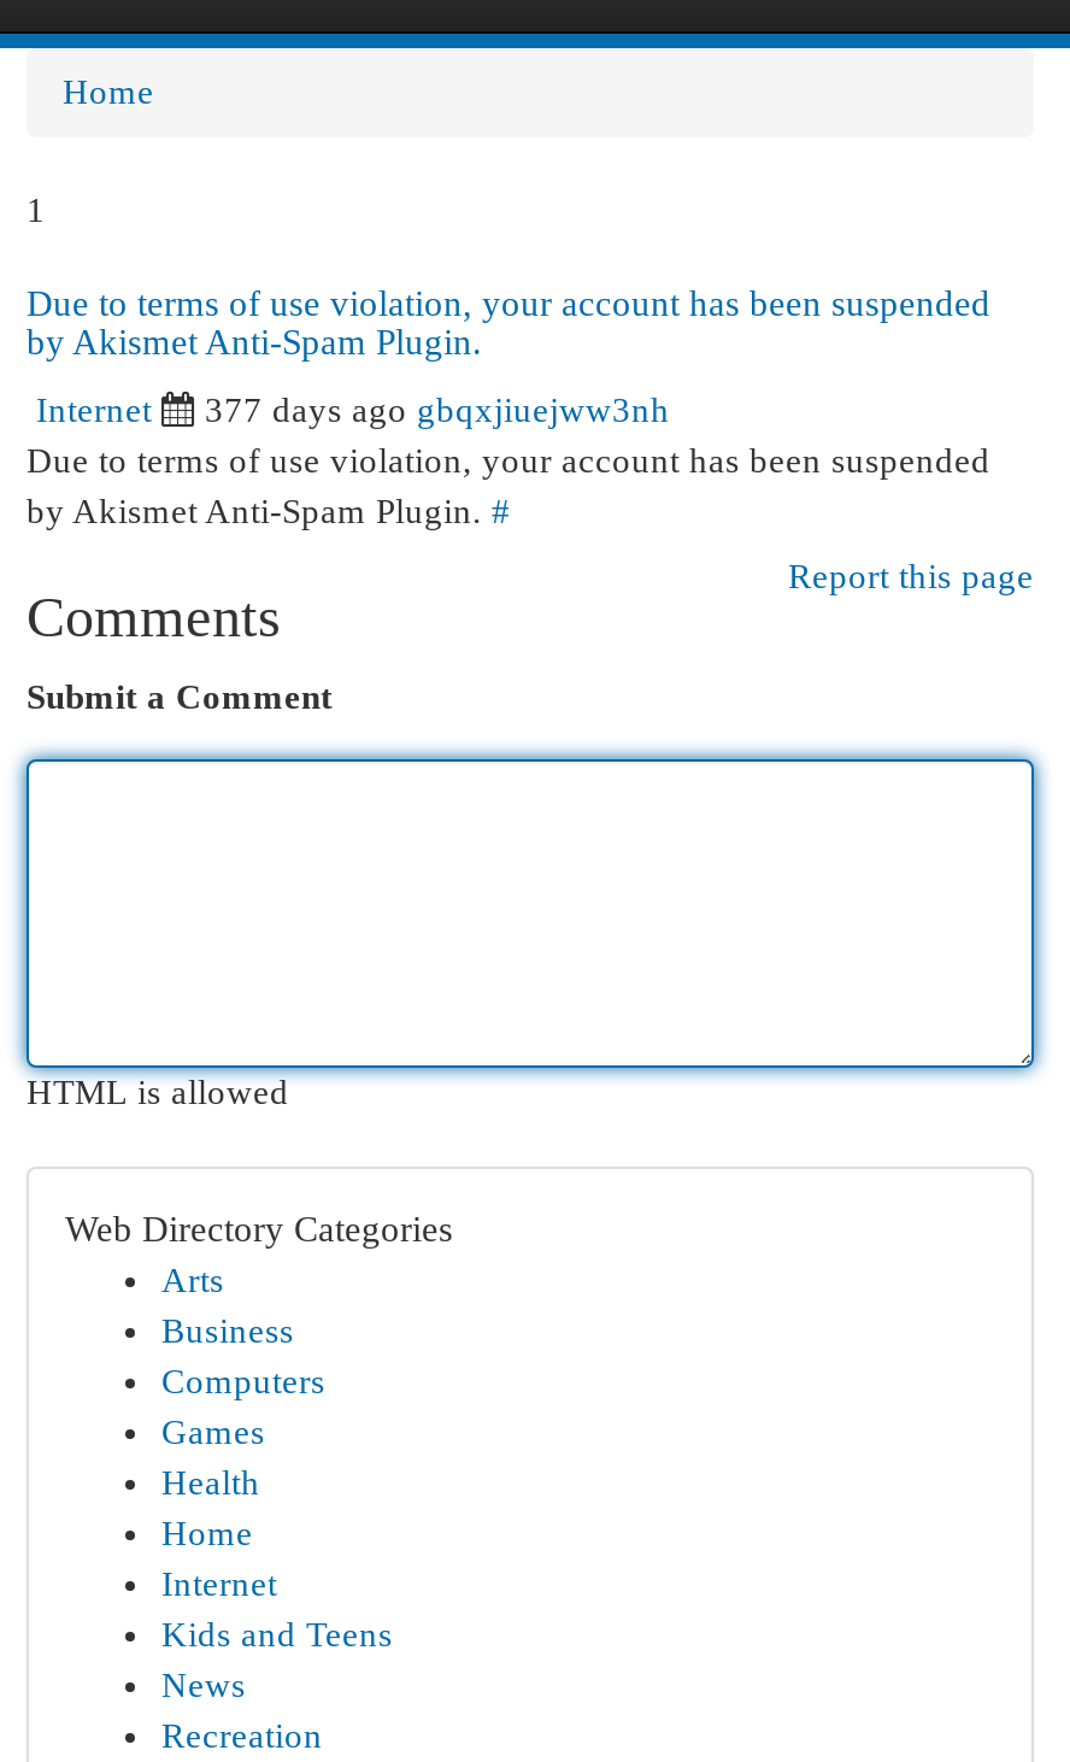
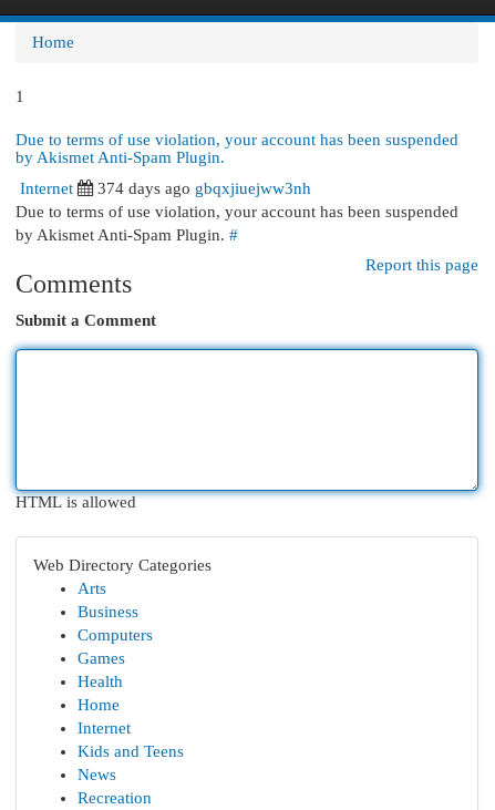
- 377 days ago gbqxjiuejww3nh
+ 374 days ago gbqxjiuejww3nh
